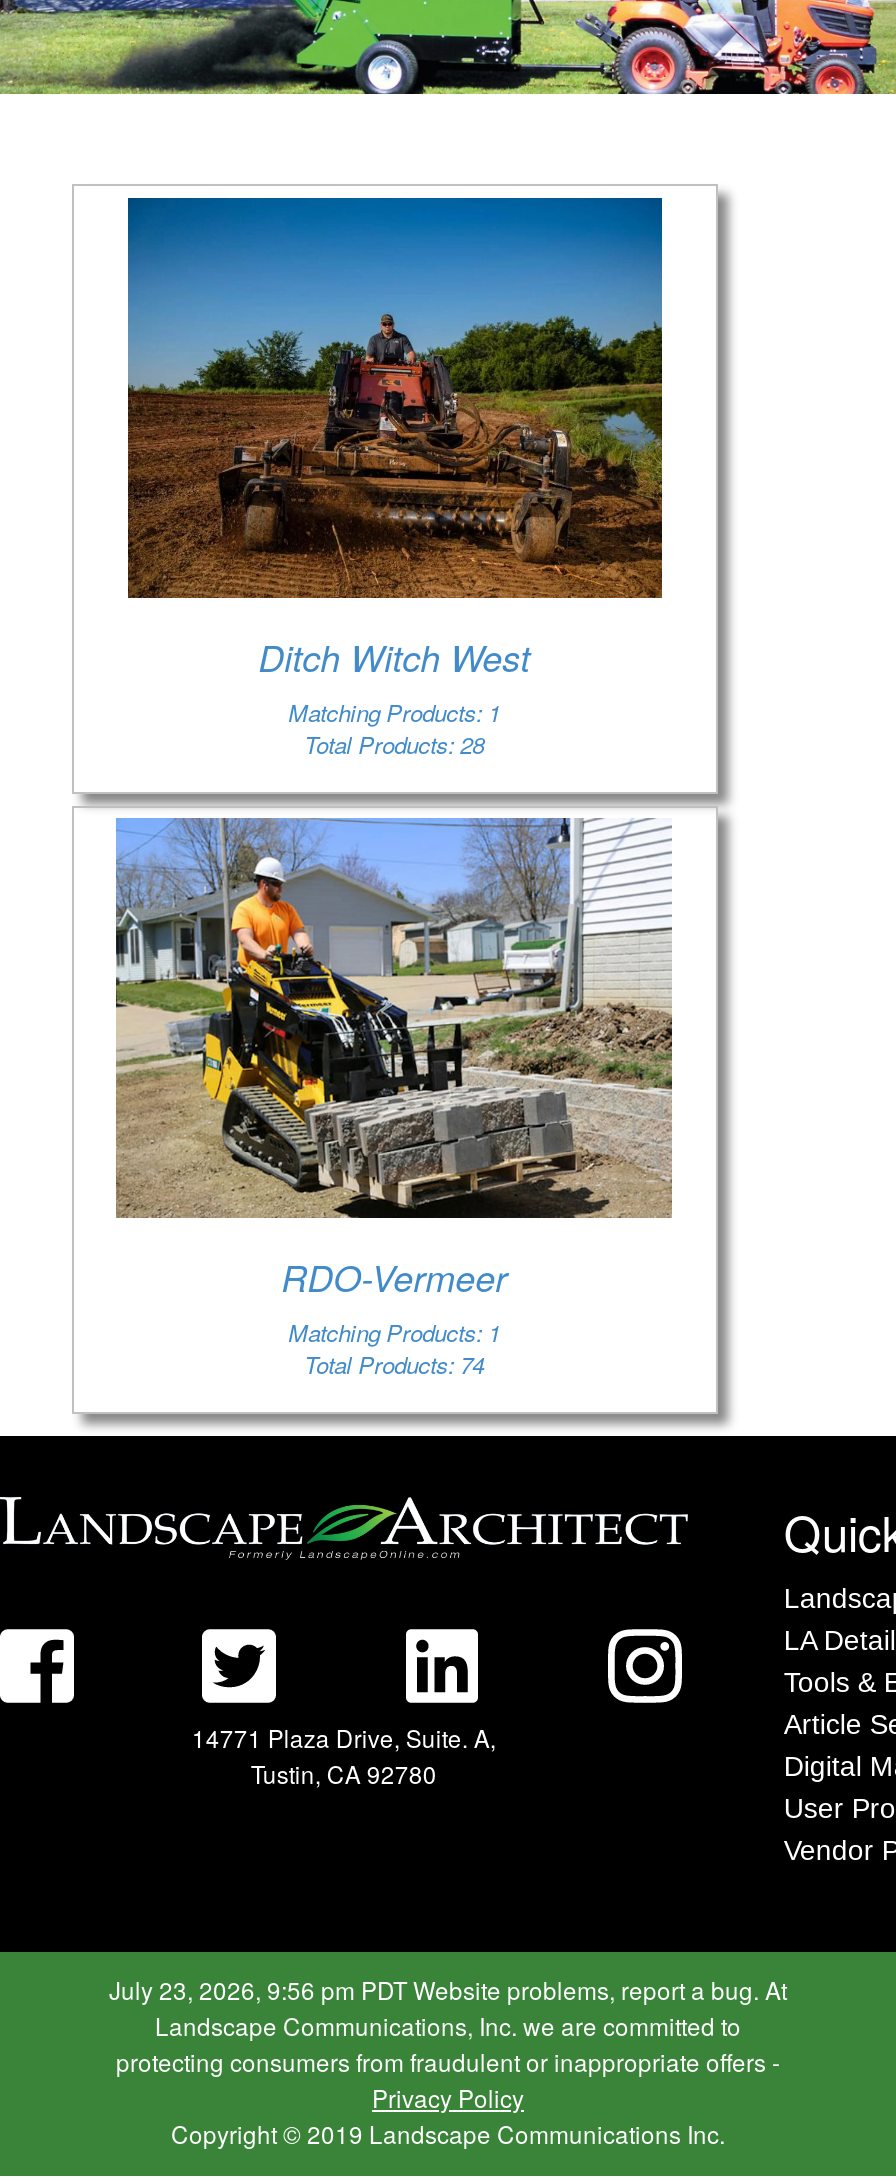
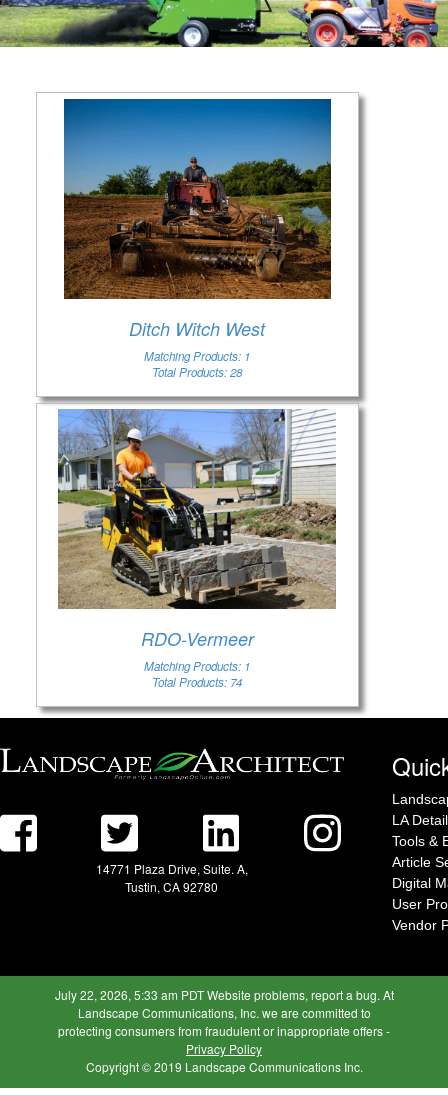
- July 23, 2026, 9:56 pm PDT Website problems, report a bug. At
+ July 22, 2026, 5:33 am PDT Website problems, report a bug. At
